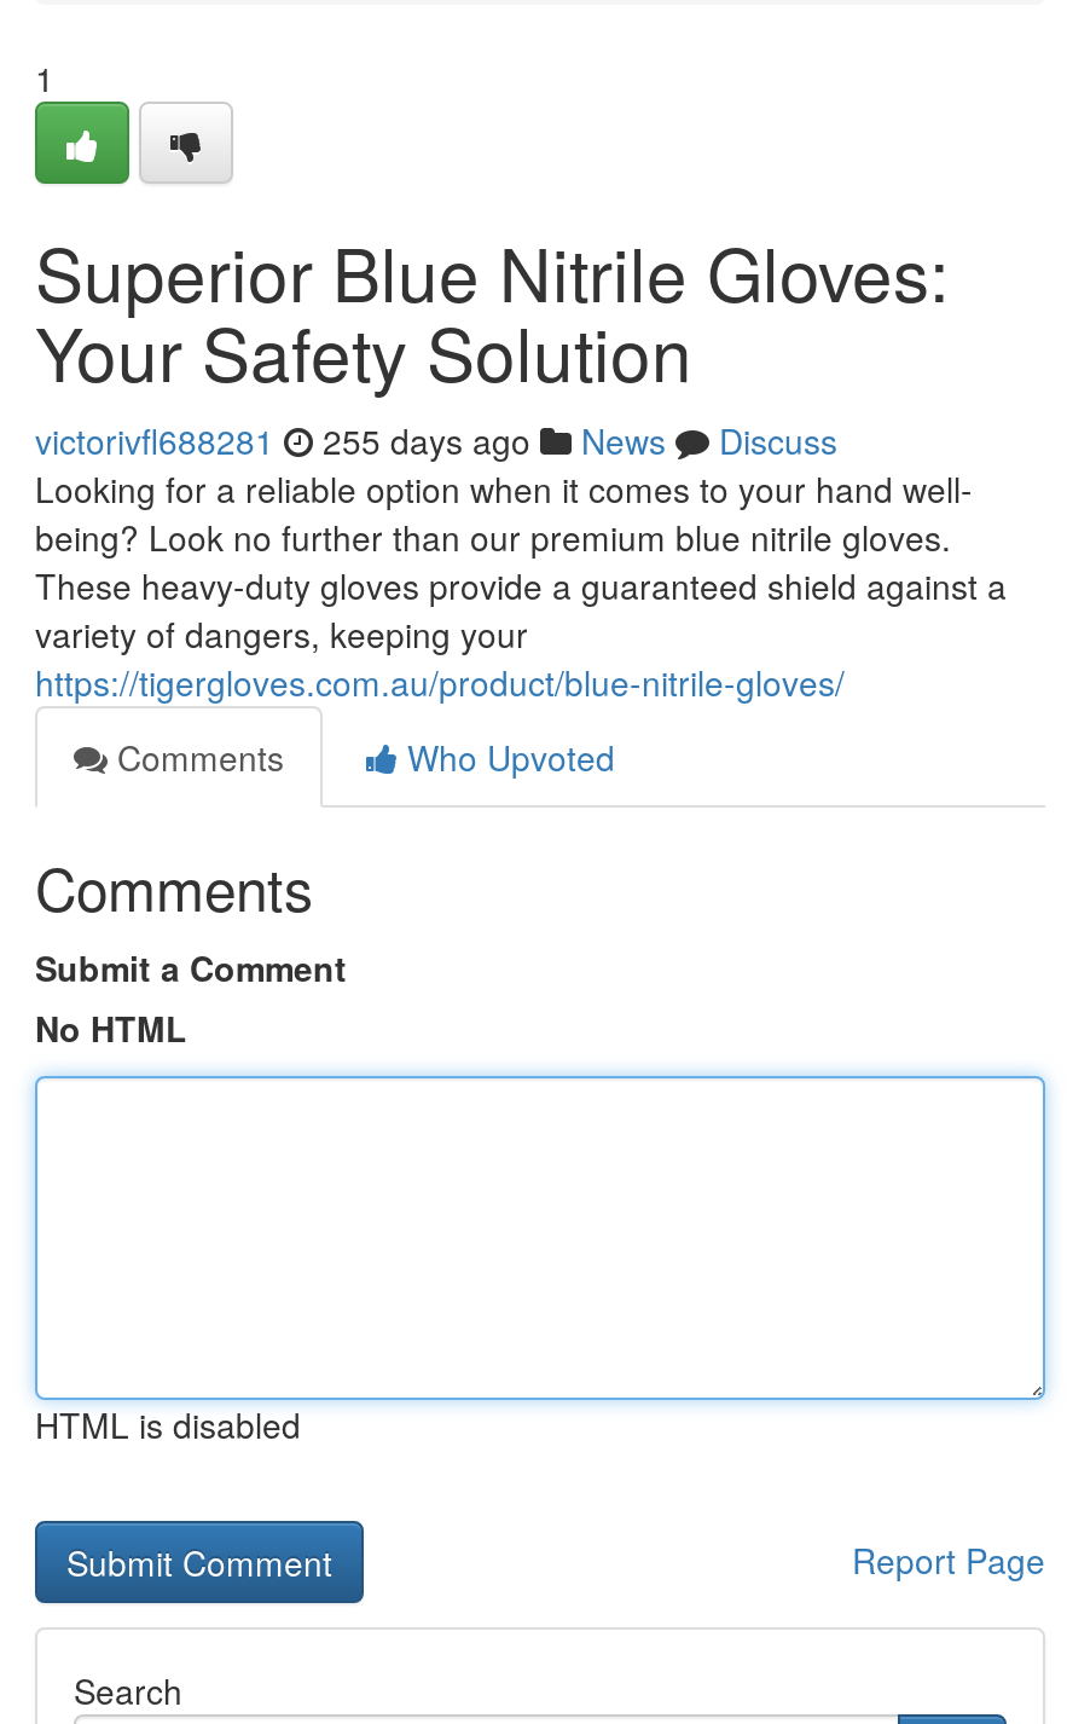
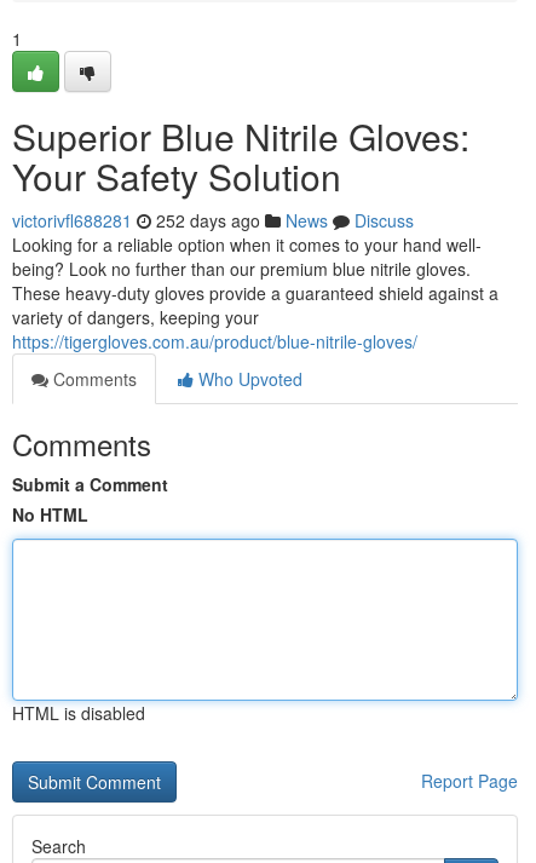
- victorivfl688281 255 days ago News Discuss
+ victorivfl688281 252 days ago News Discuss
